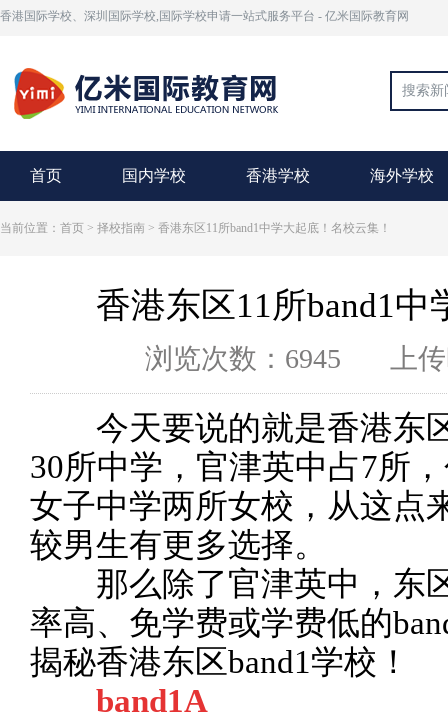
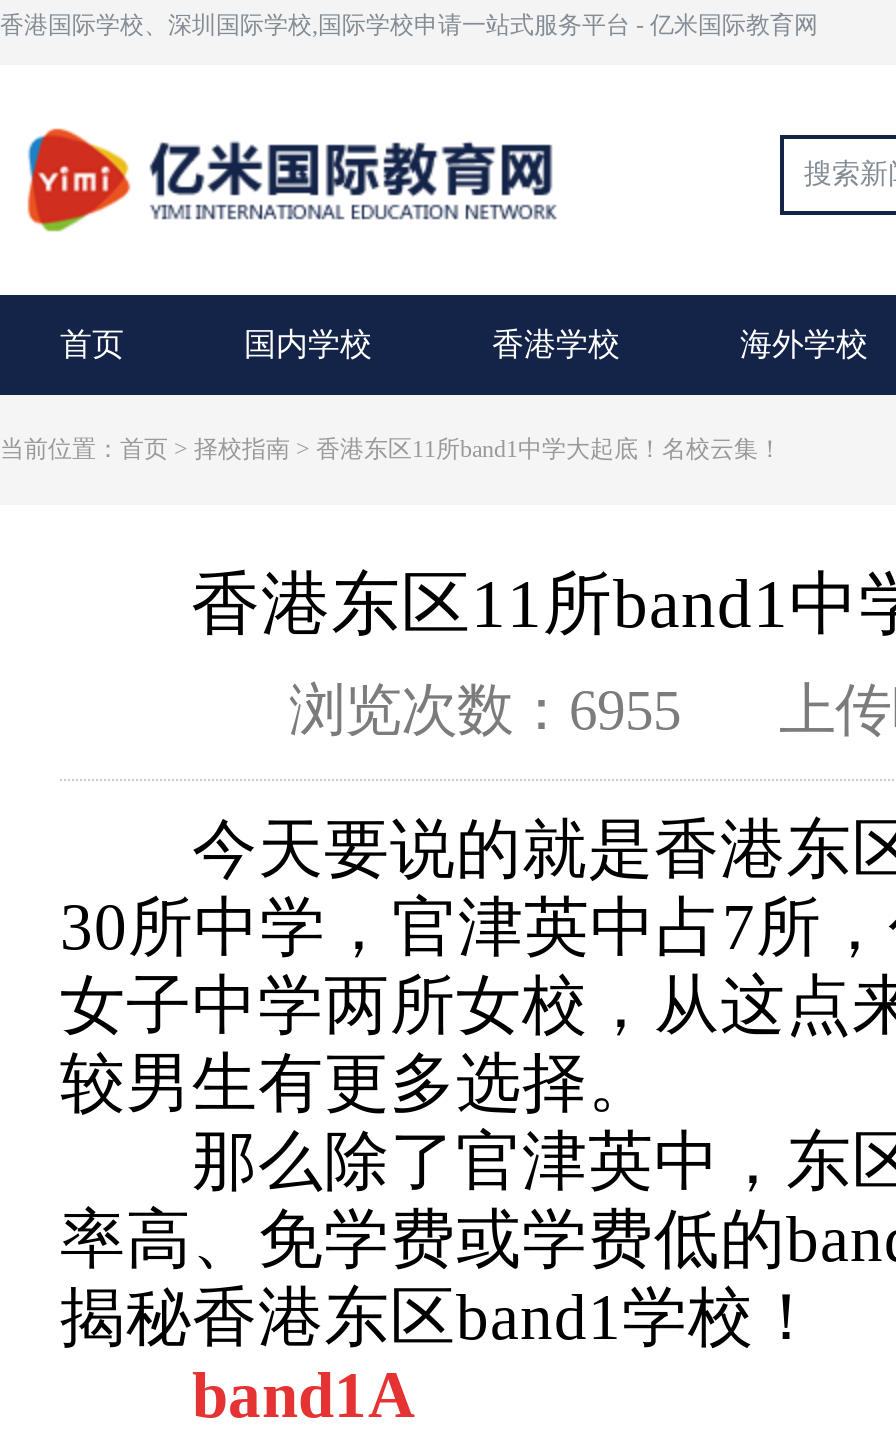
- 浏览次数：6945
+ 浏览次数：6955
